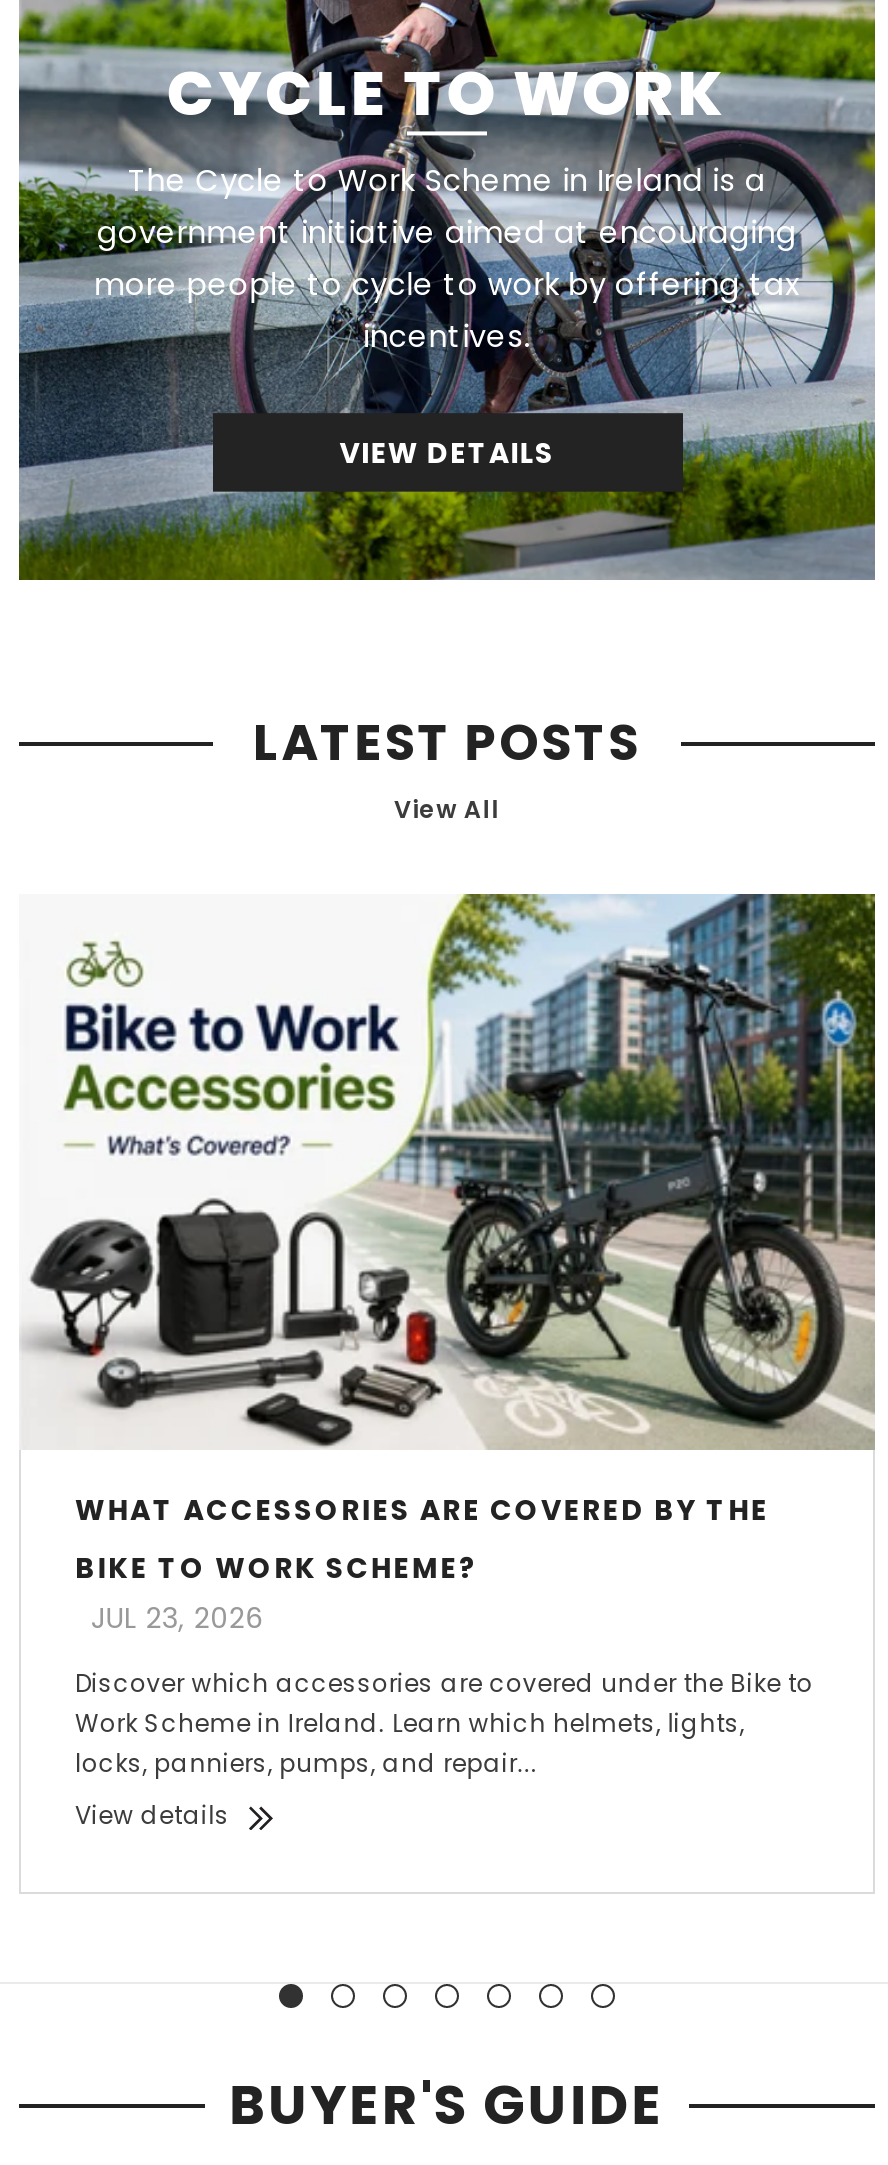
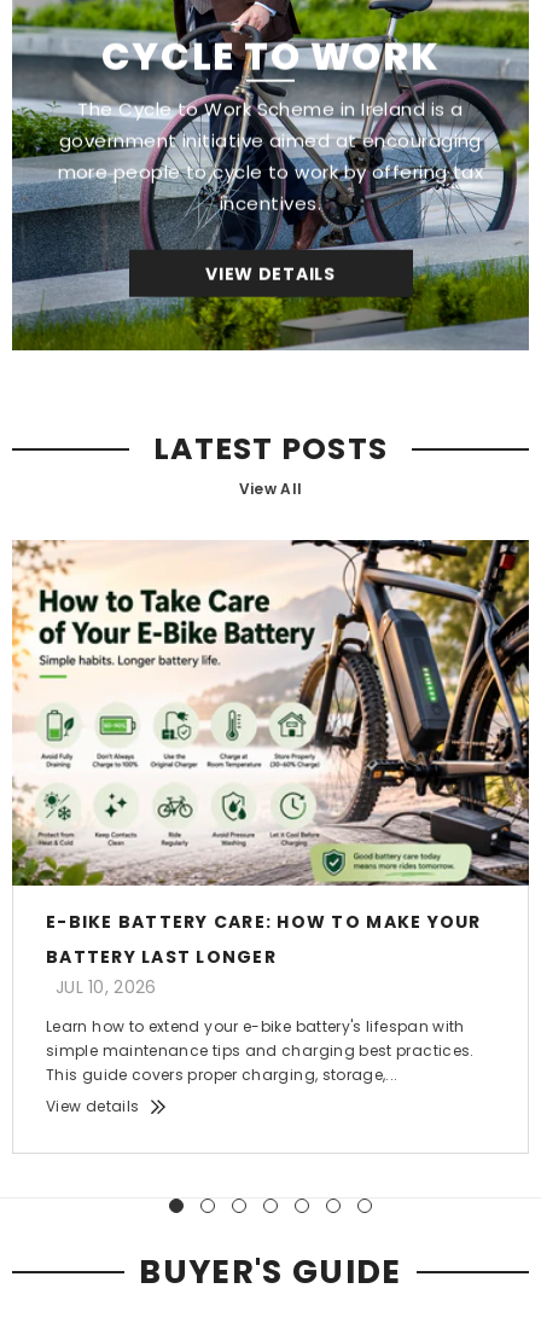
- [image]
- WHAT ACCESSORIES ARE COVERED BY THE
- BIKE TO WORK SCHEME?
- JUL 23, 2026
+ [image]
+ E-BIKE BATTERY CARE: HOW TO MAKE YOUR
+ BATTERY LAST LONGER
+ JUL 10, 2026

- Discover which accessories are covered under the Bike to
- Work Scheme in Ireland. Learn which helmets, lights,
- locks, panniers, pumps, and repair...
+ Learn how to extend your e-bike battery's lifespan with
+ simple maintenance tips and charging best practices.
+ This guide covers proper charging, storage,...
